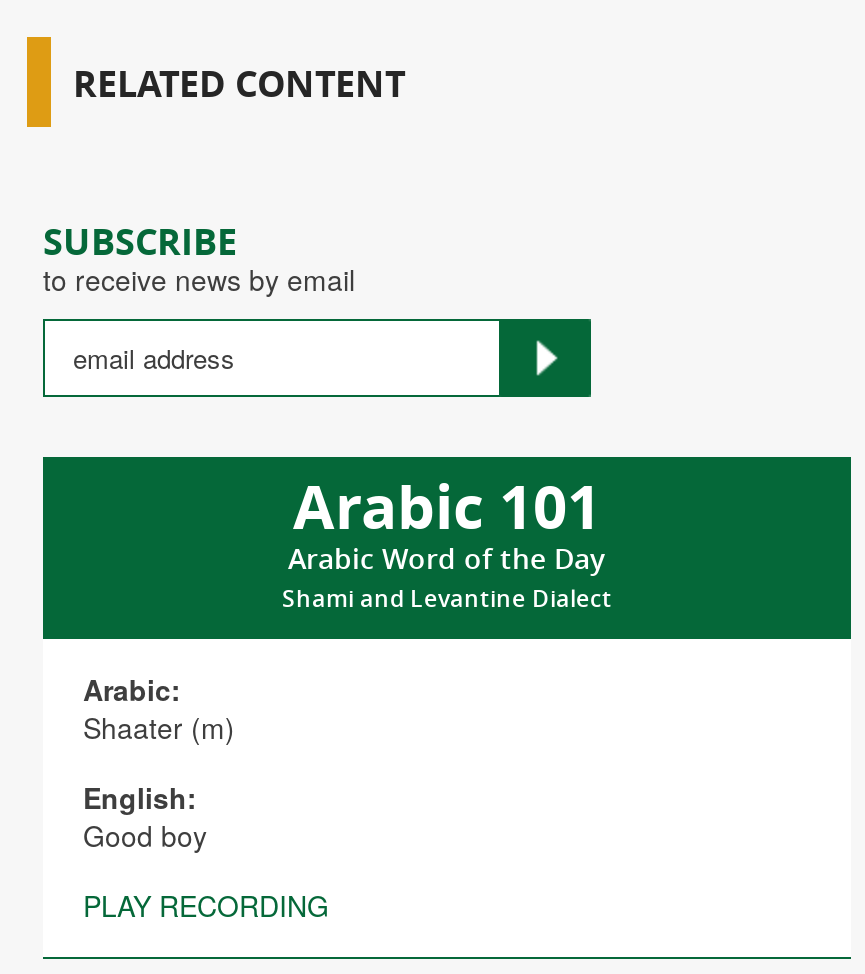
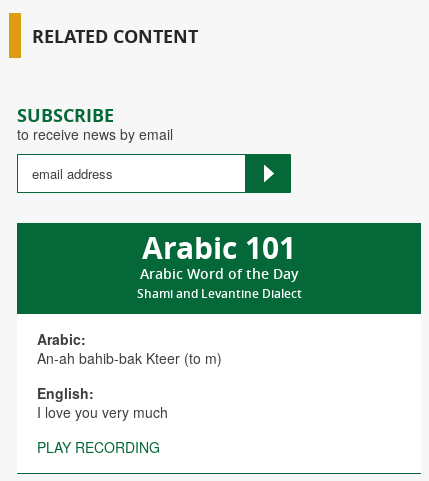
- Shaater (m)
+ An-ah bahib-bak Kteer (to m)

- Good boy
+ I love you very much
